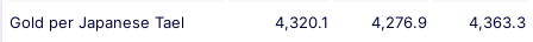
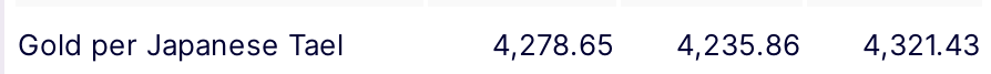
- 4,320.1
+ 4,278.65

- 4,276.9
+ 4,235.86

- 4,363.3
+ 4,321.43
